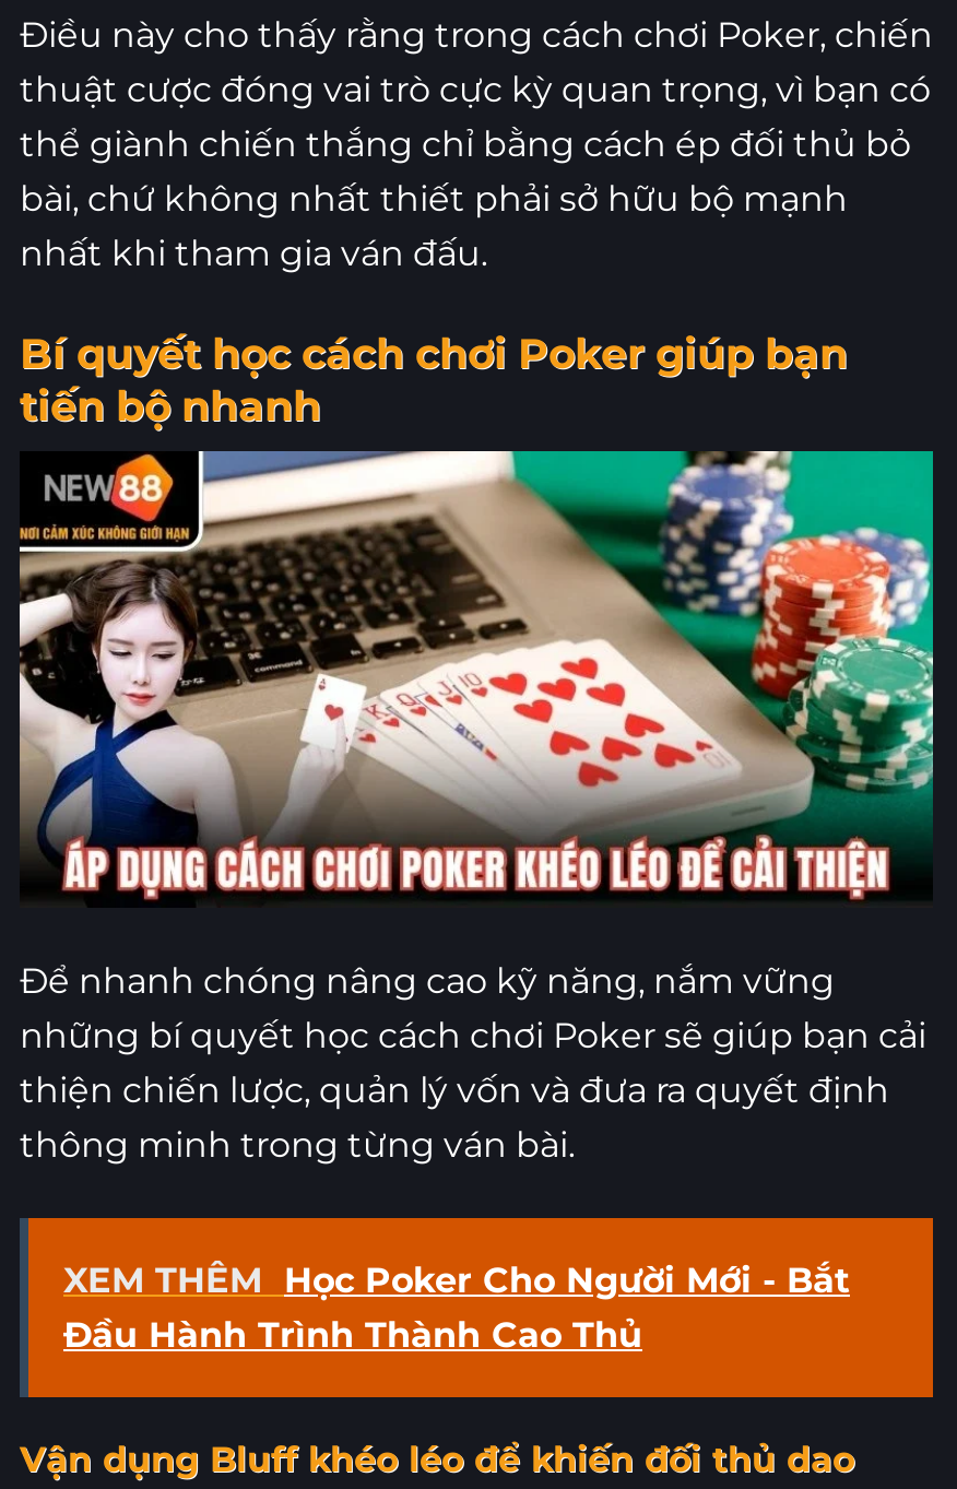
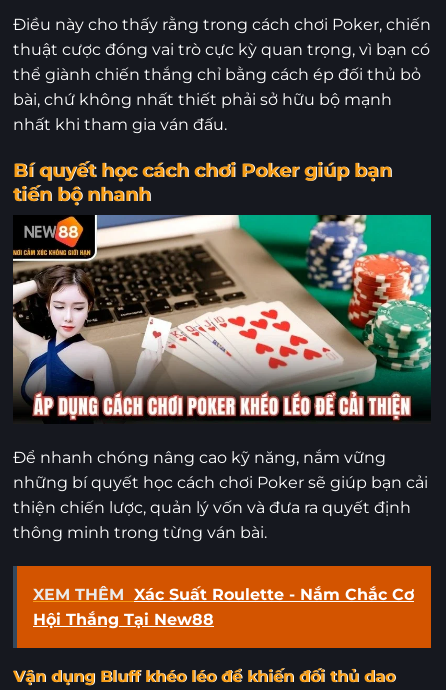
- XEM THÊM Học Poker Cho Người Mới - Bắt
- Đầu Hành Trình Thành Cao Thủ
+ XEM THÊM Xác Suất Roulette - Nắm Chắc Cơ
+ Hội Thắng Tại New88
